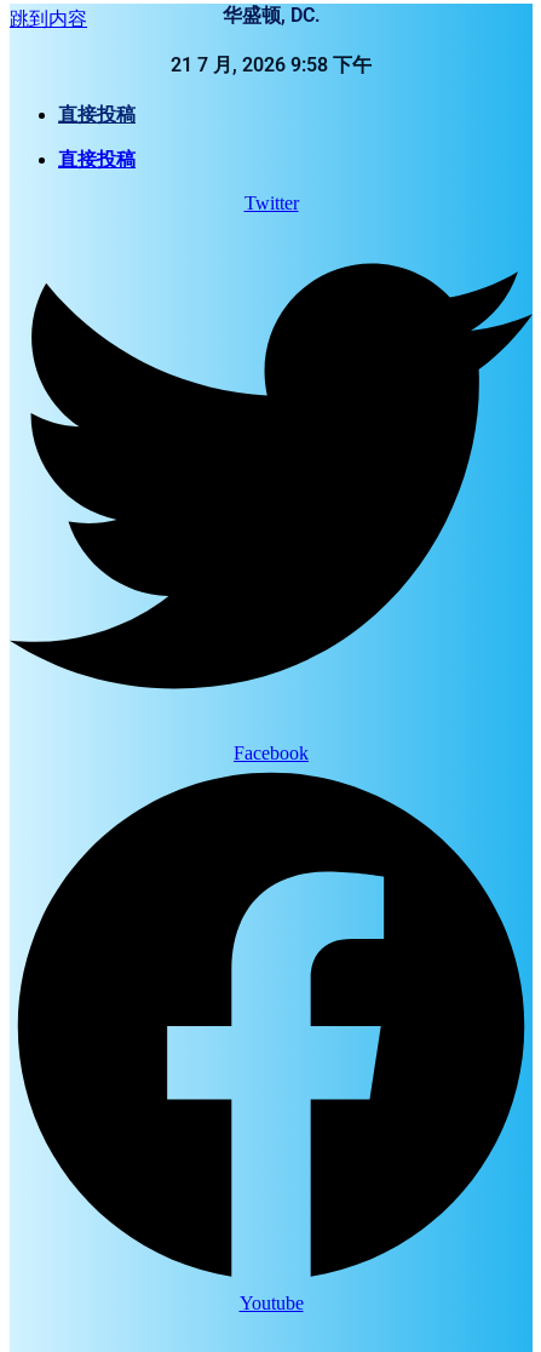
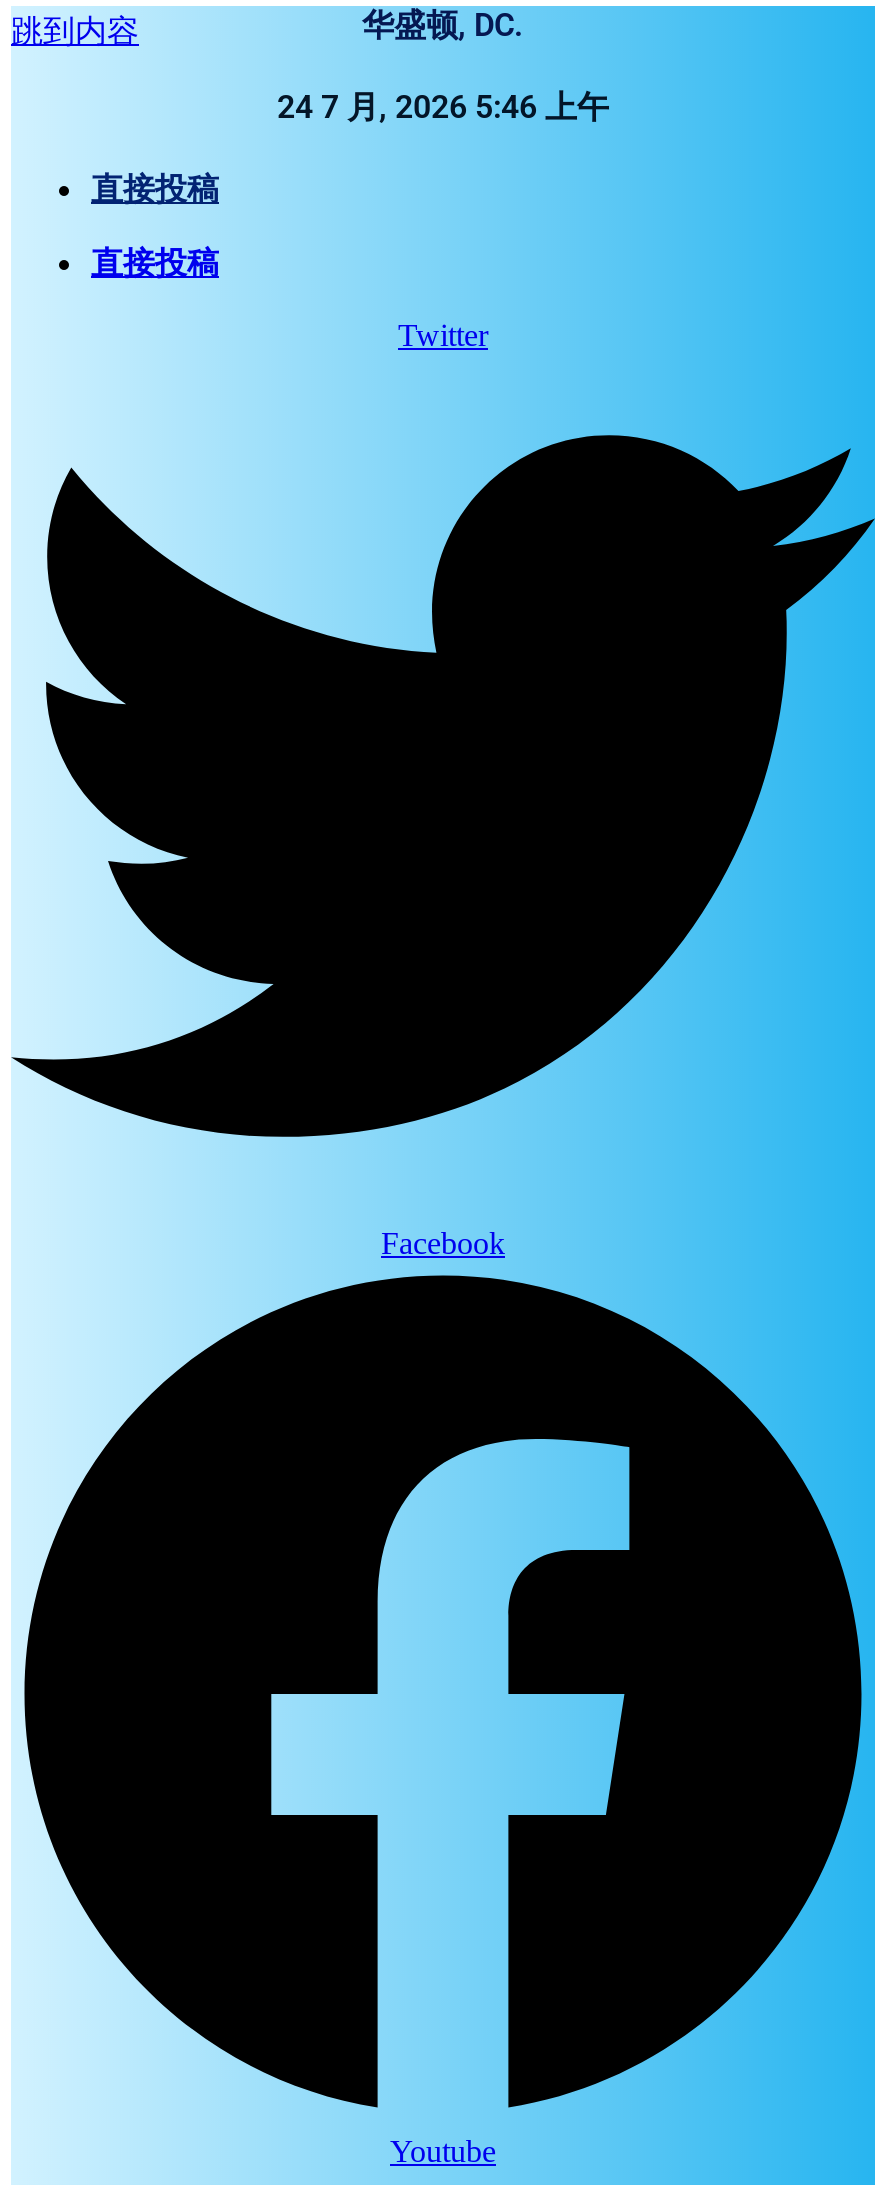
- 21 7 月, 2026 9:58 下午
+ 24 7 月, 2026 5:46 上午
